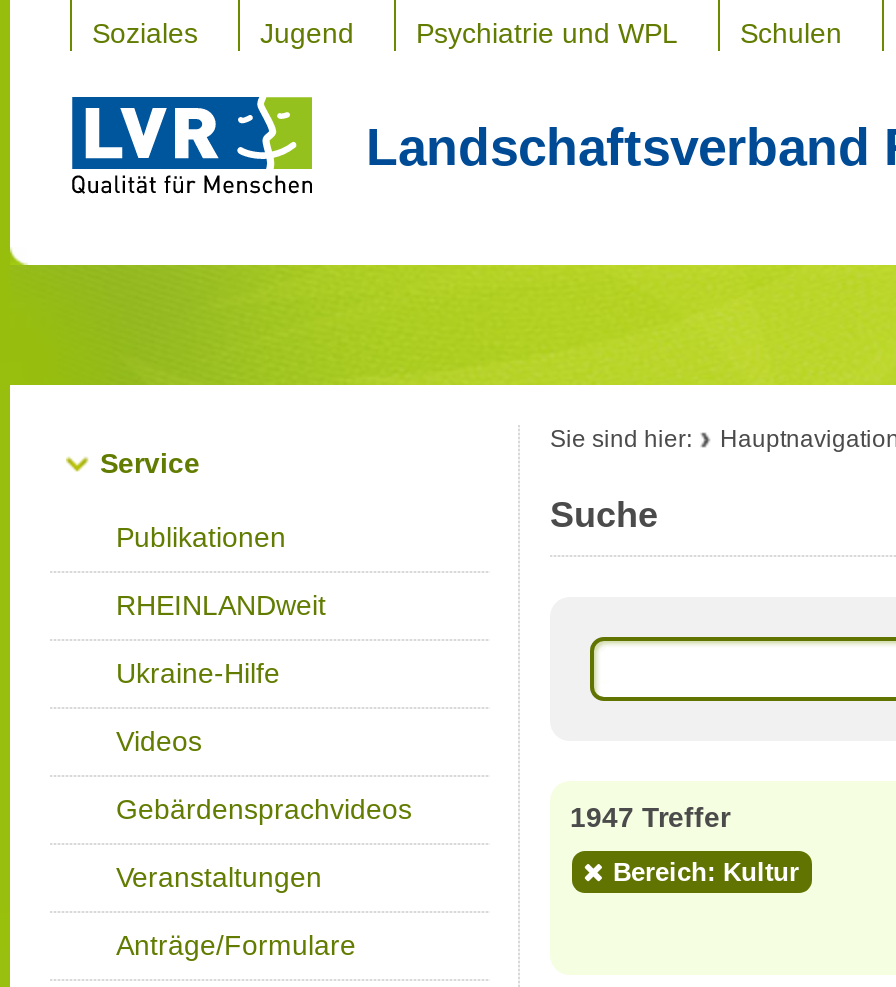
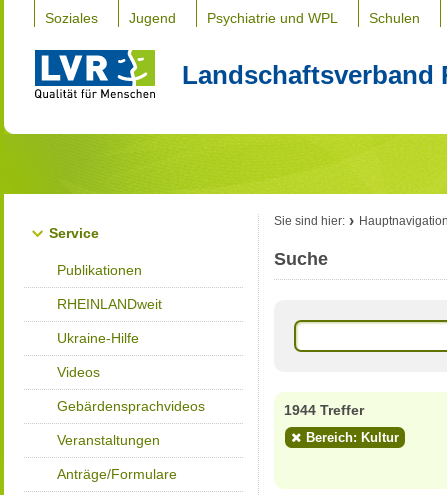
- 1947 Treffer
+ 1944 Treffer
